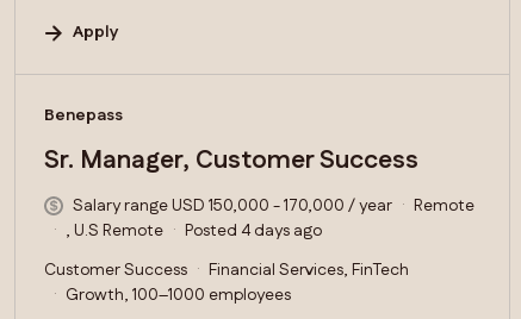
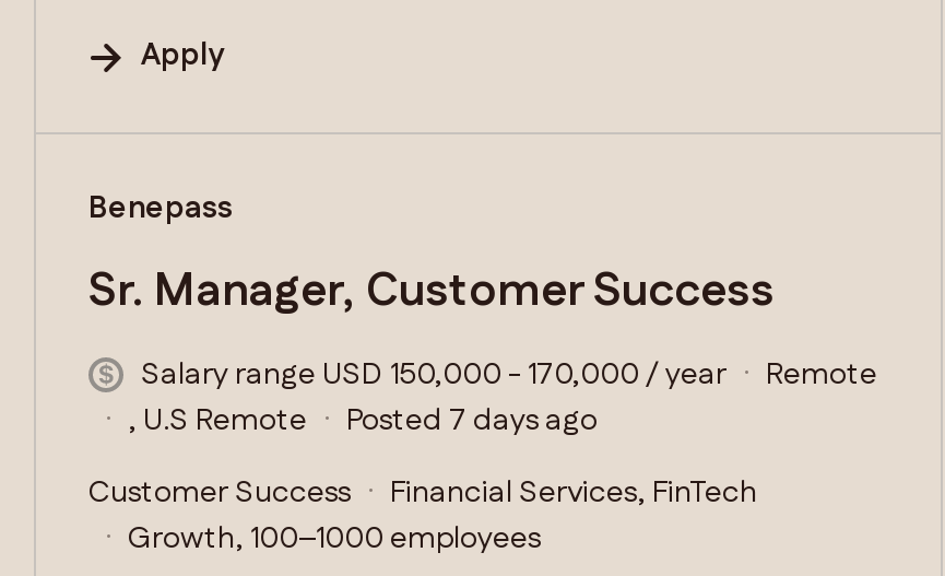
- Posted 4 days ago
+ Posted 7 days ago
